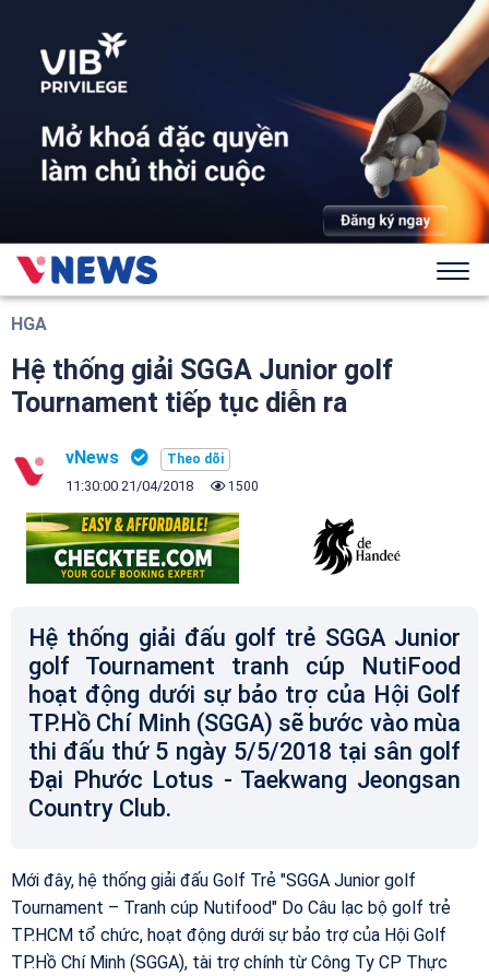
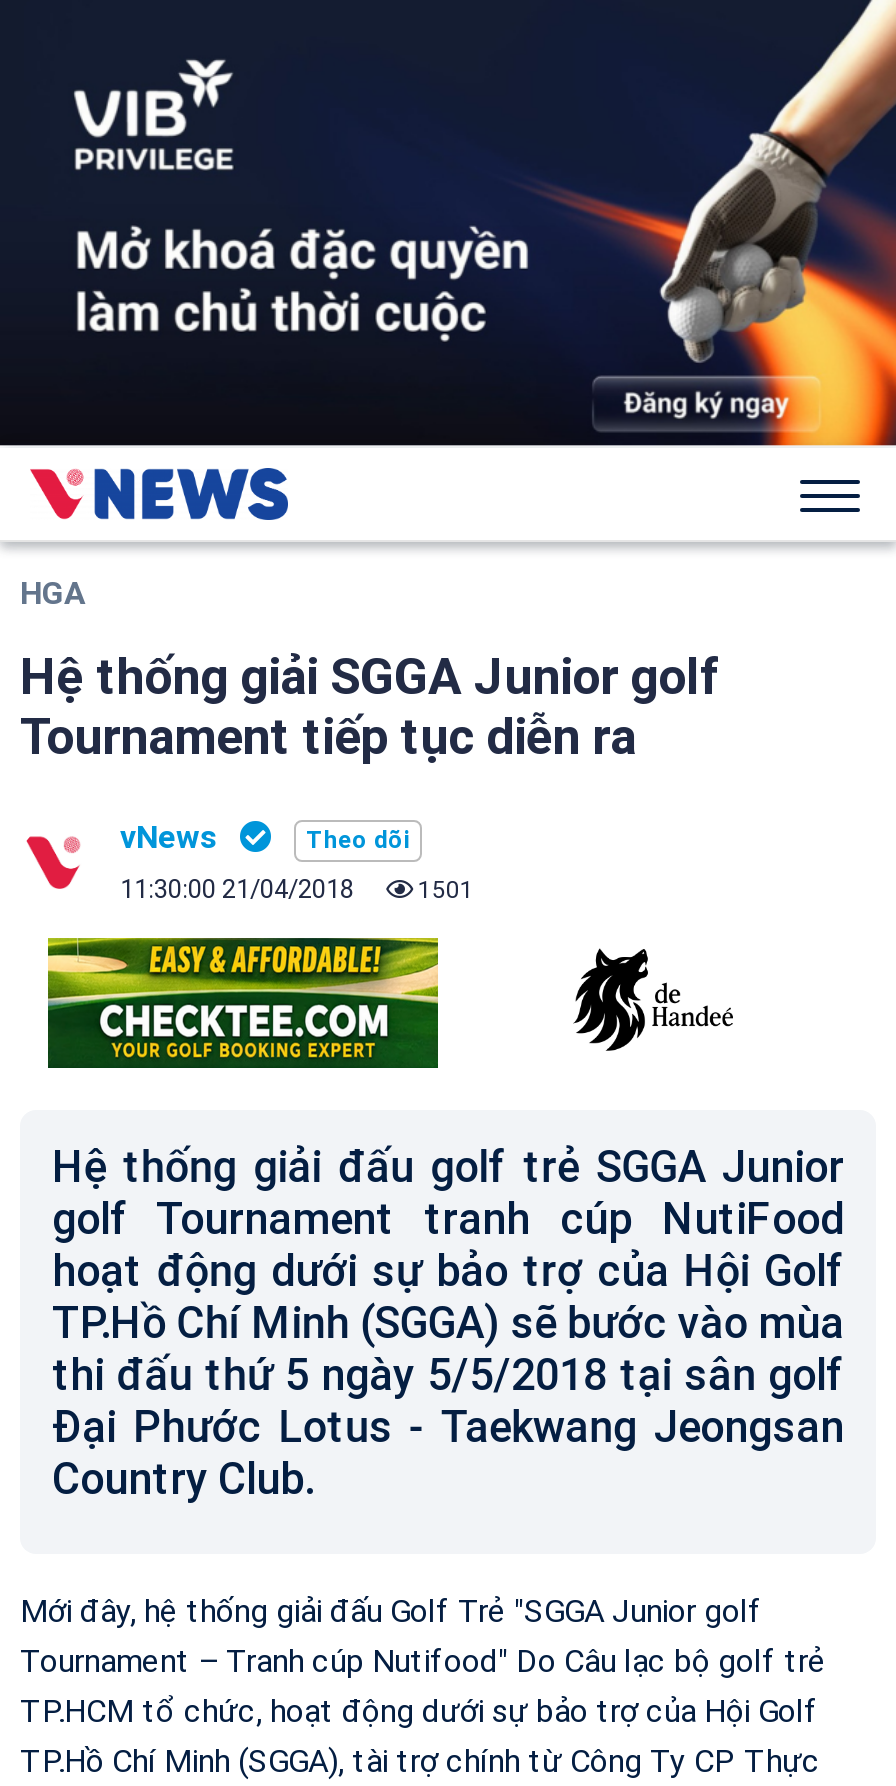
- 1500
+ 1501
